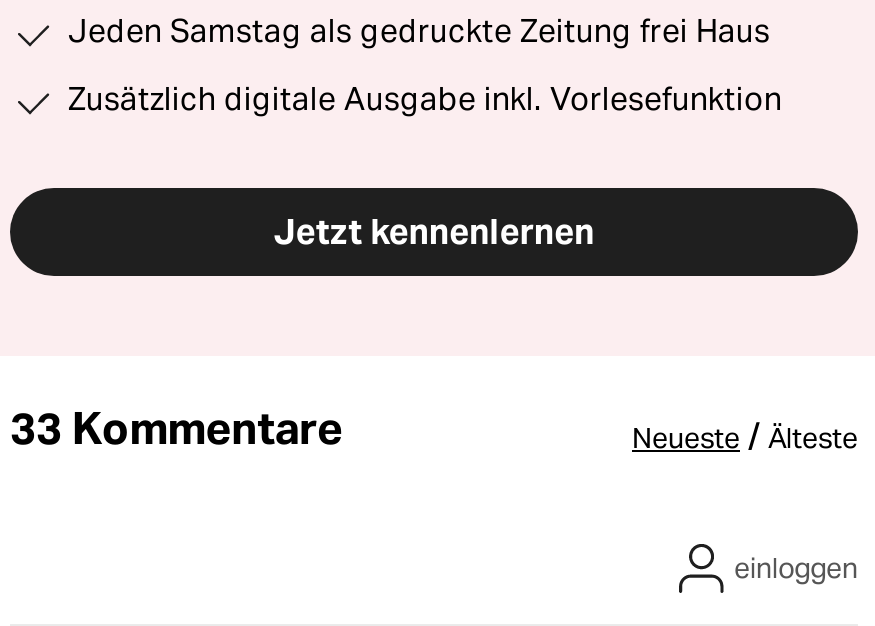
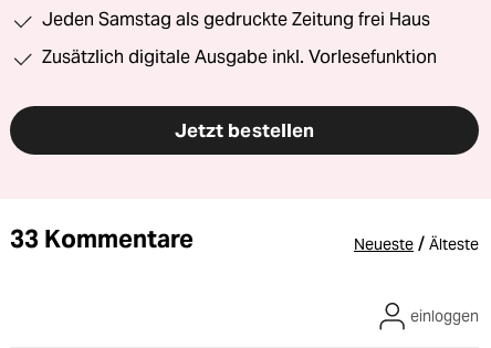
- Jetzt kennenlernen
+ Jetzt bestellen
